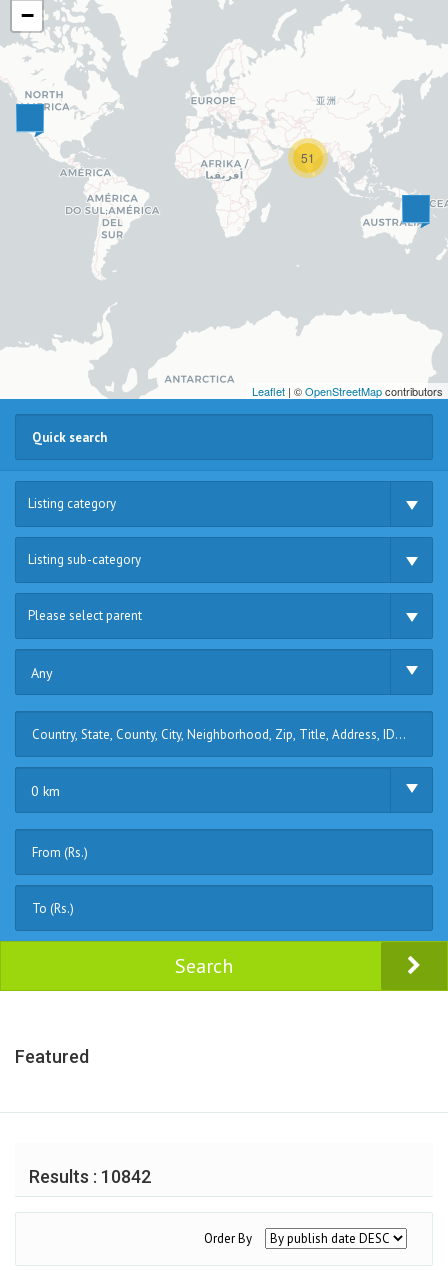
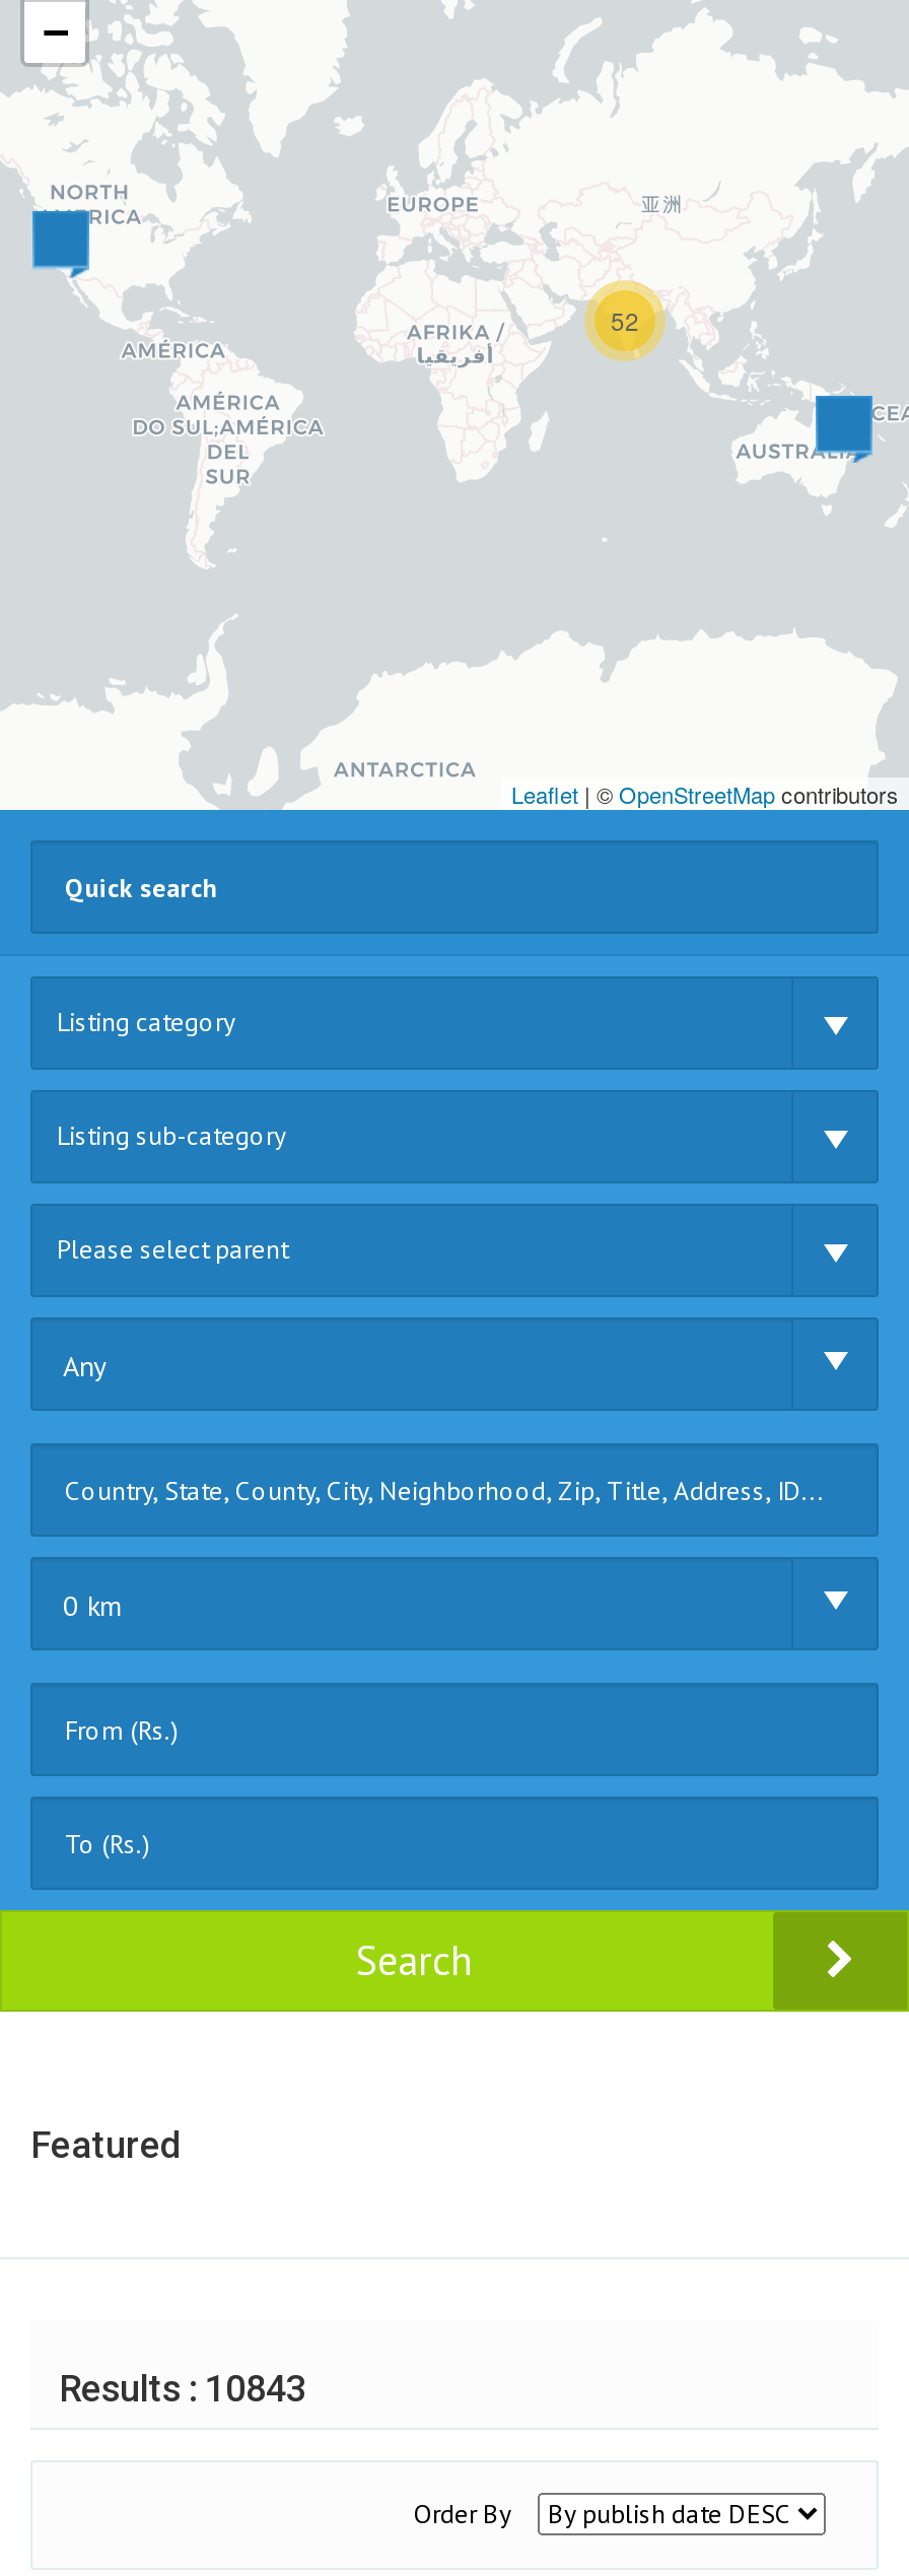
- 51
+ 52

- Results : 10842
+ Results : 10843
